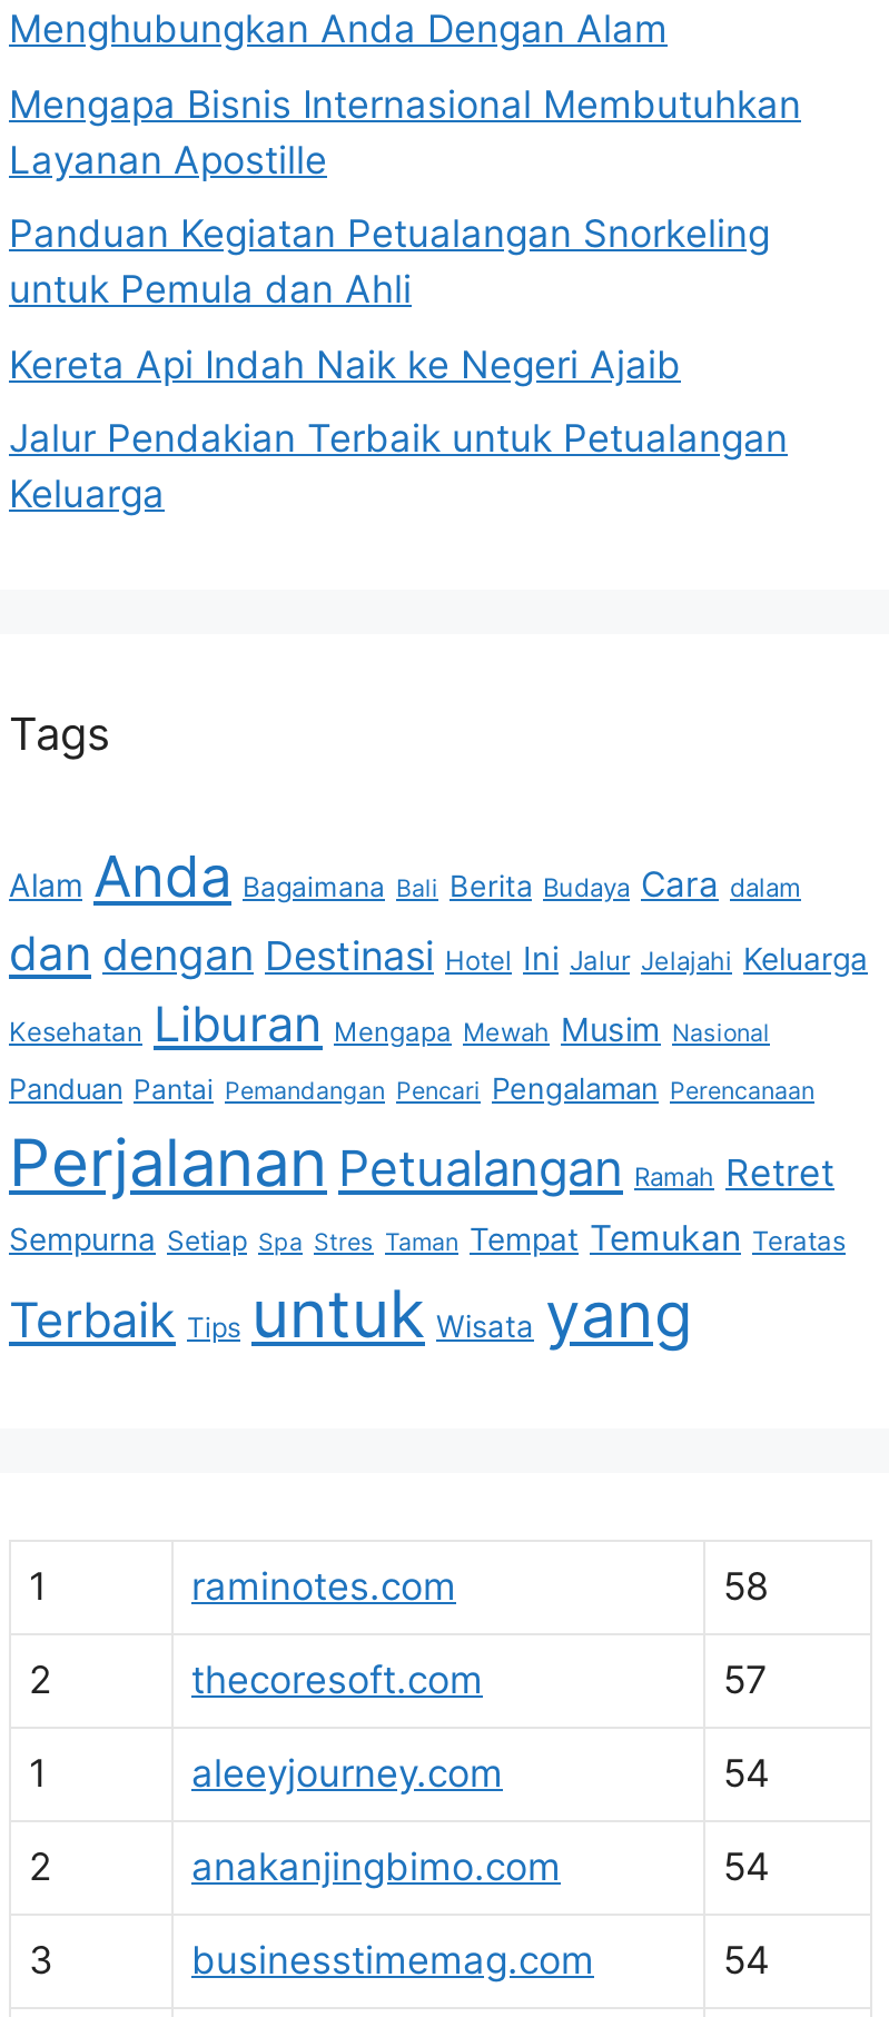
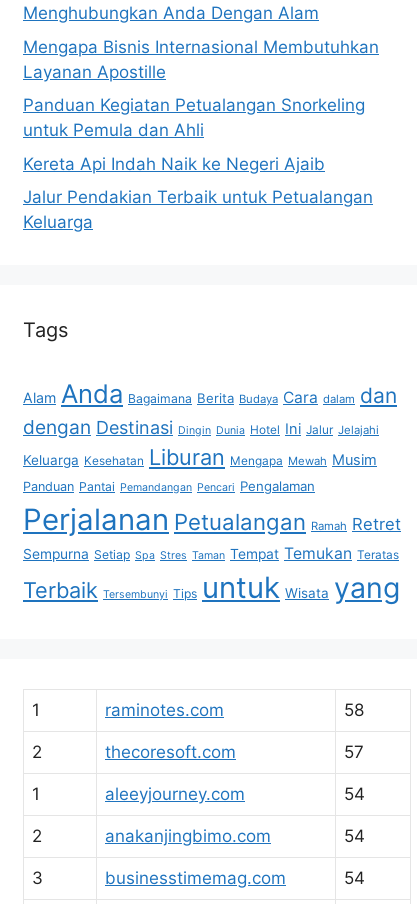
- Alam Anda Bagaimana Bali Berita Budaya Cara dalam
- dan dengan Destinasi Hotel Ini Jalur Jelajahi Keluarga
- Kesehatan Liburan Mengapa Mewah Musim Nasional
- Panduan Pantai Pemandangan Pencari Pengalaman Perencanaan
+ Alam Anda Bagaimana Berita Budaya Cara dalam dan
+ dengan Destinasi Dingin Dunia Hotel Ini Jalur Jelajahi
+ Keluarga Kesehatan Liburan Mengapa Mewah Musim
+ Panduan Pantai Pemandangan Pencari Pengalaman

- Terbaik Tips untuk Wisata yang
+ Terbaik Tersembunyi Tips untuk Wisata yang
